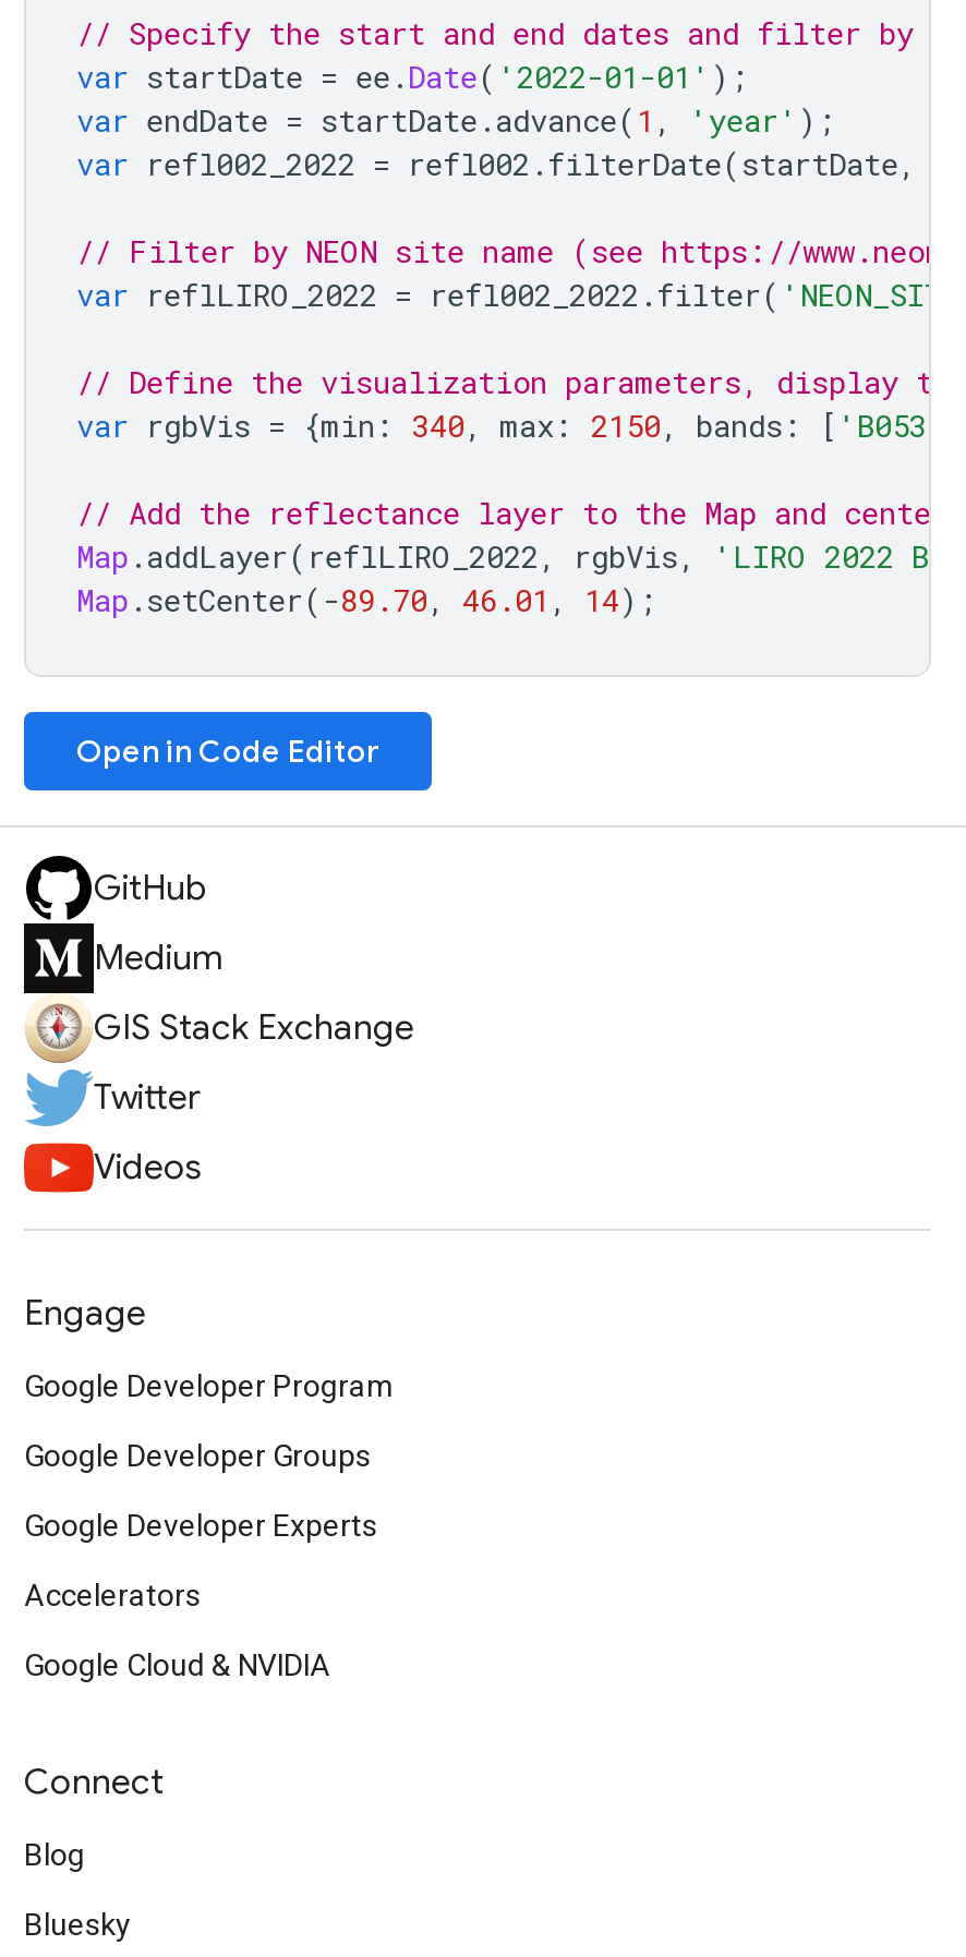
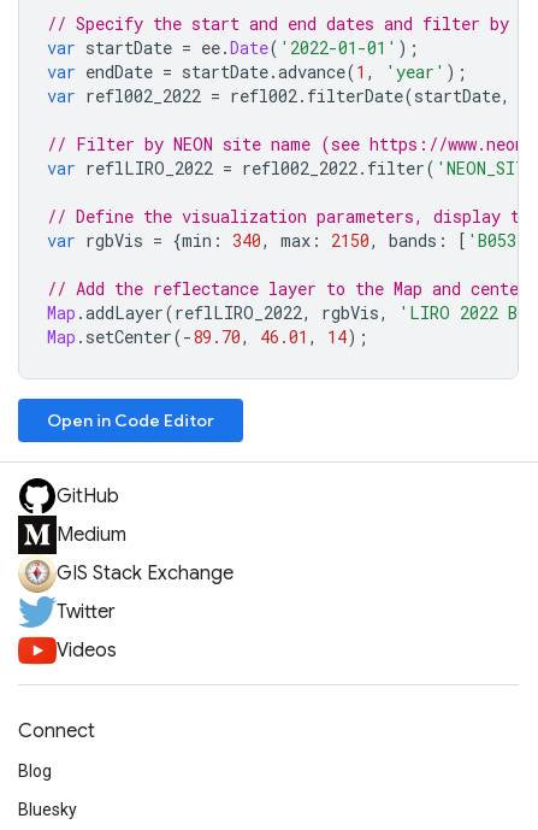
- Engage
- Google Developer Program
- Google Developer Groups
- Google Developer Experts
- Accelerators
- Google Cloud & NVIDIA
